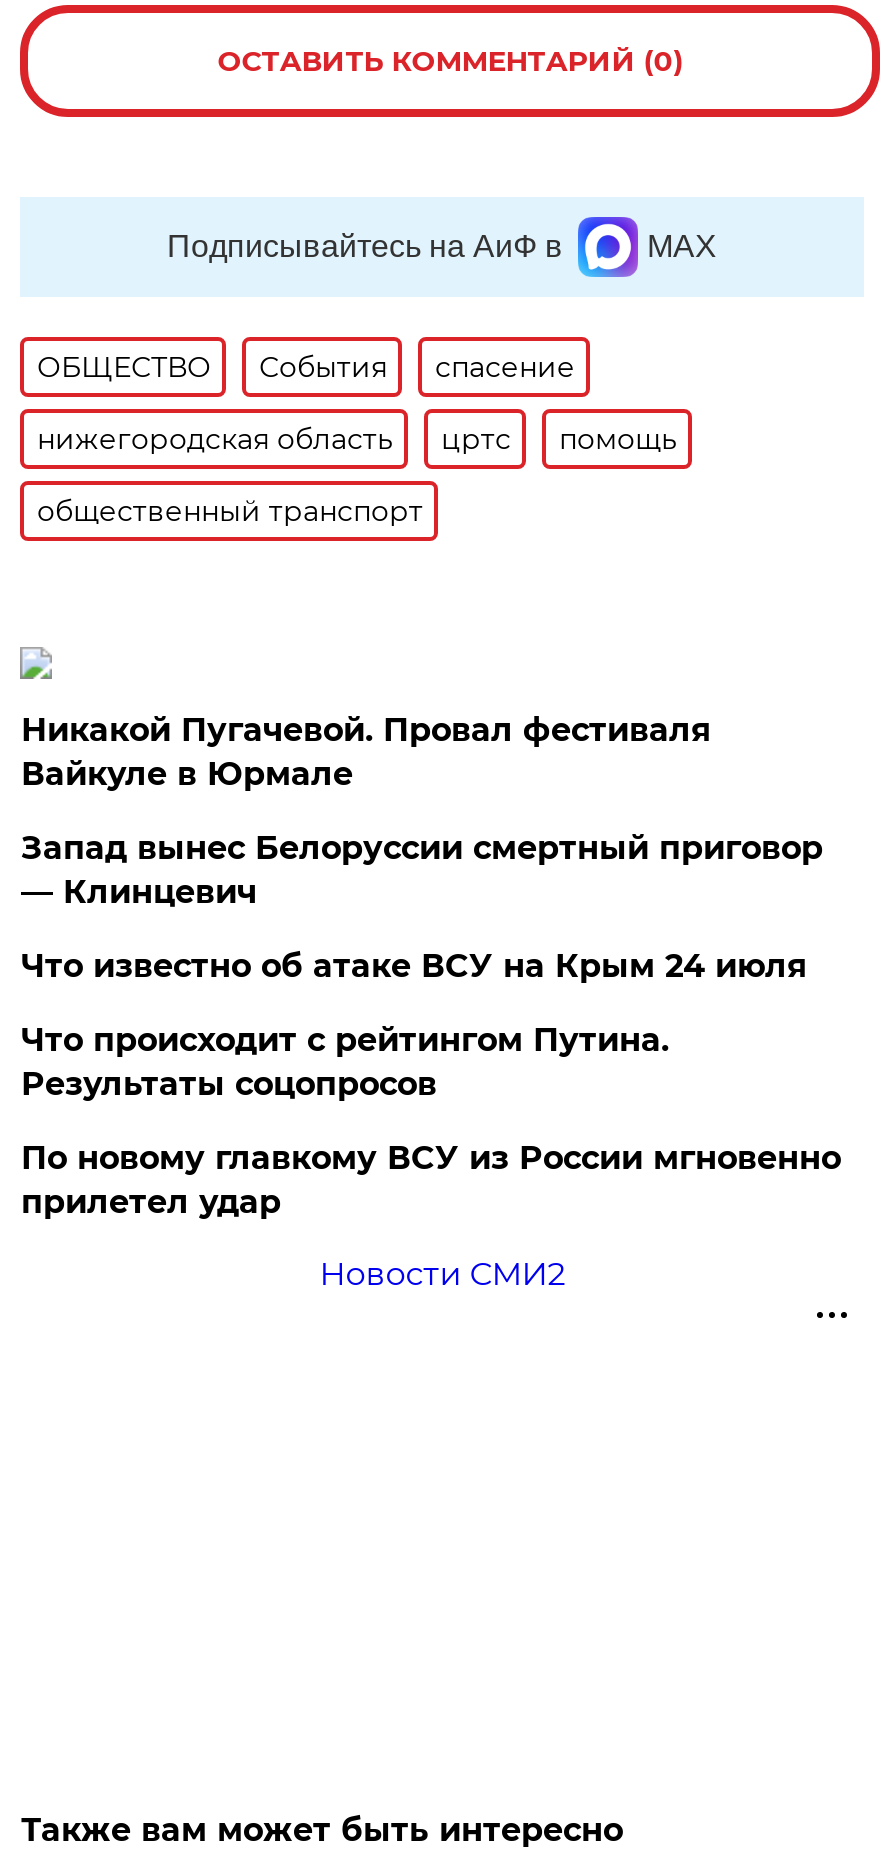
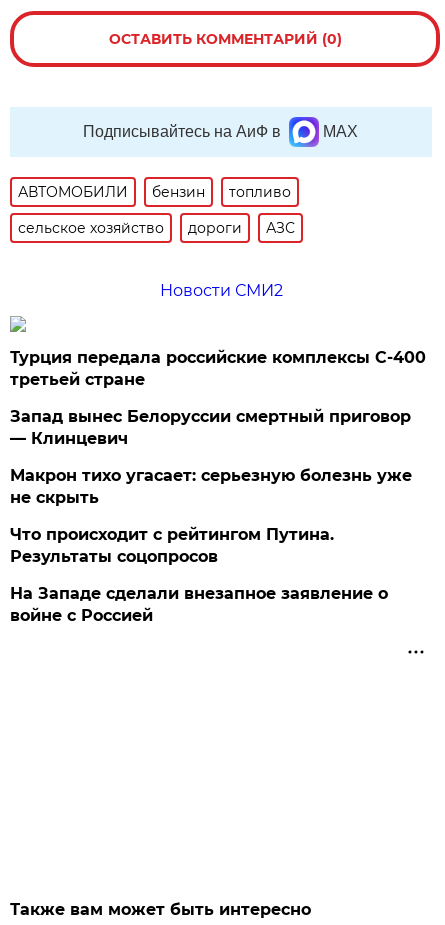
- ОБЩЕСТВО
- События
- спасение
+ АВТОМОБИЛИ
+ бензин
+ топливо

- нижегородская область
- цртс
- помощь
+ сельское хозяйство
+ дороги
+ АЗС

- общественный транспорт
+ Новости СМИ2

- Никакой Пугачевой. Провал фестиваля
- Вайкуле в Юрмале
+ Турция передала российские комплексы С-400
+ третьей стране

- Что известно об атаке ВСУ на Крым 24 июля
+ Макрон тихо угасает: серьезную болезнь уже
+ не скрыть

- По новому главкому ВСУ из России мгновенно
- прилетел удар
- Новости СМИ2
+ На Западе сделали внезапное заявление о
+ войне с Россией
